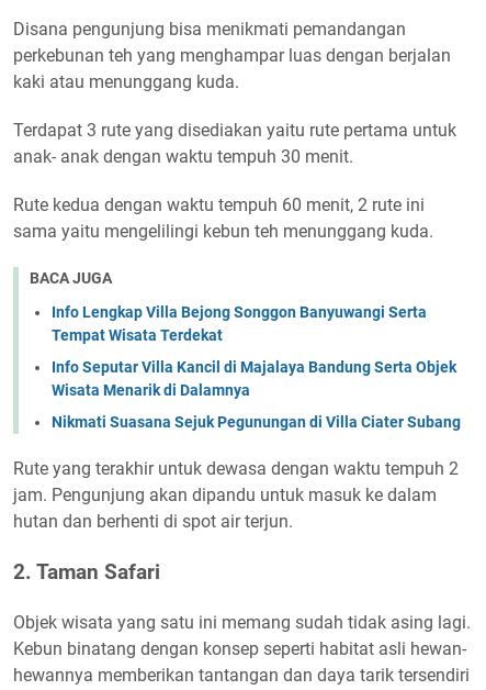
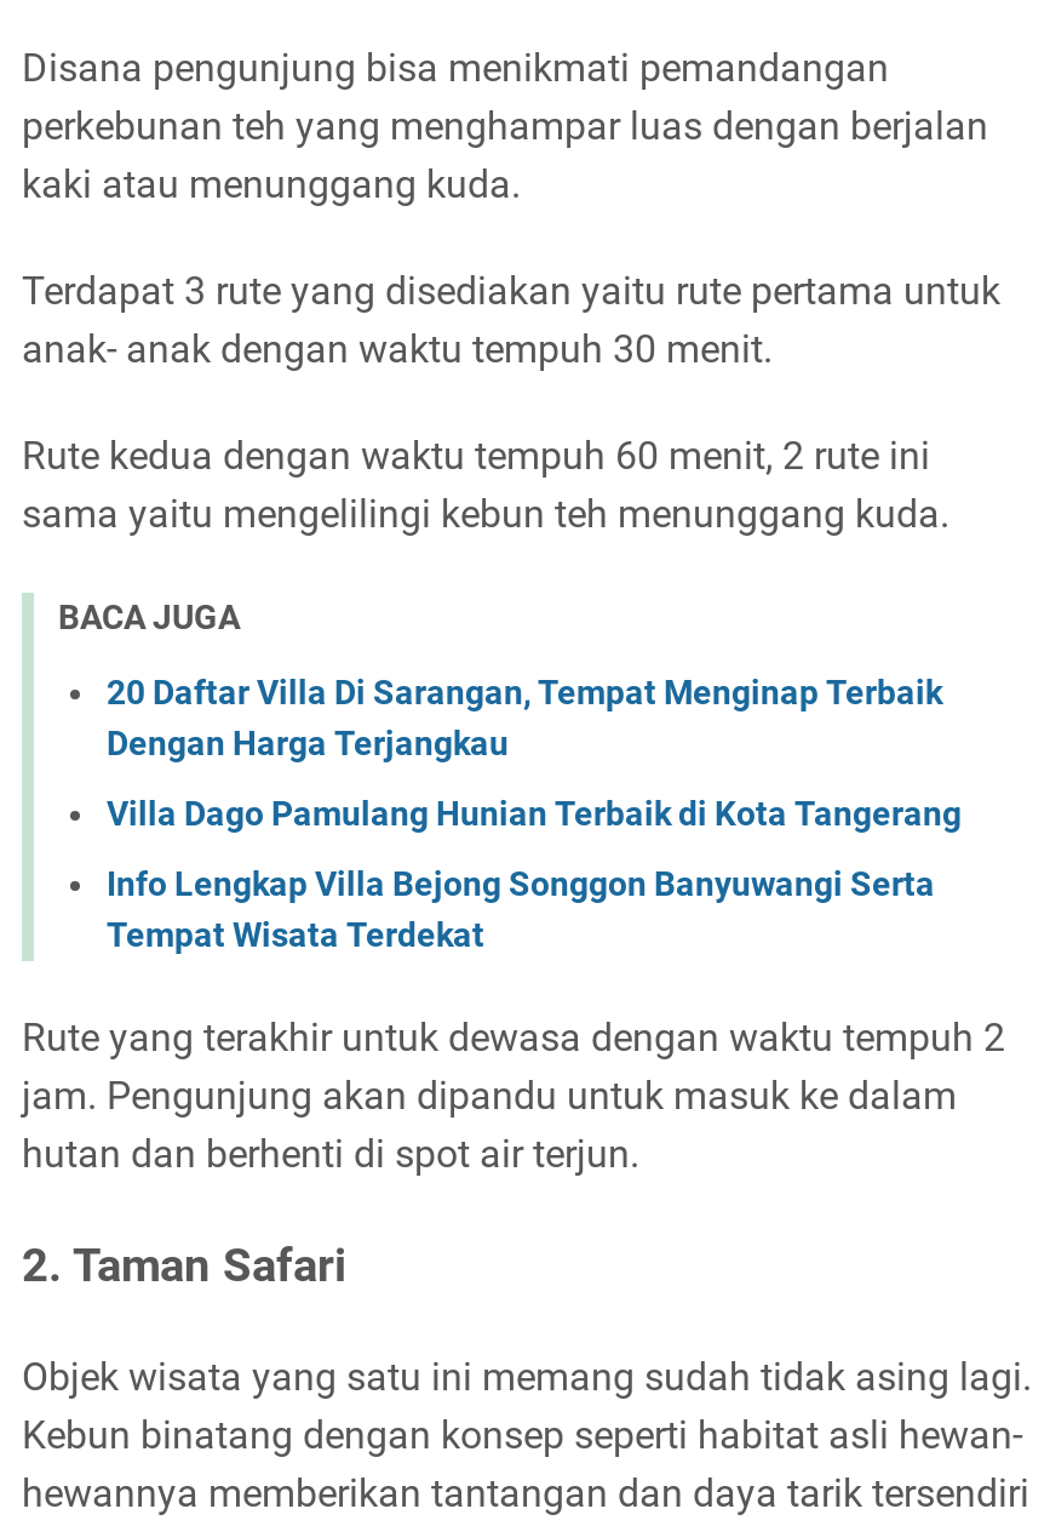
+ 20 Daftar Villa Di Sarangan, Tempat Menginap Terbaik
+ Dengan Harga Terjangkau
+ Villa Dago Pamulang Hunian Terbaik di Kota Tangerang

moved down: Info Lengkap Villa Bejong Songgon Banyuwangi Serta | Tempat Wisata Terdekat

- Info Seputar Villa Kancil di Majalaya Bandung Serta Objek
- Wisata Menarik di Dalamnya
- Nikmati Suasana Sejuk Pegunungan di Villa Ciater Subang
